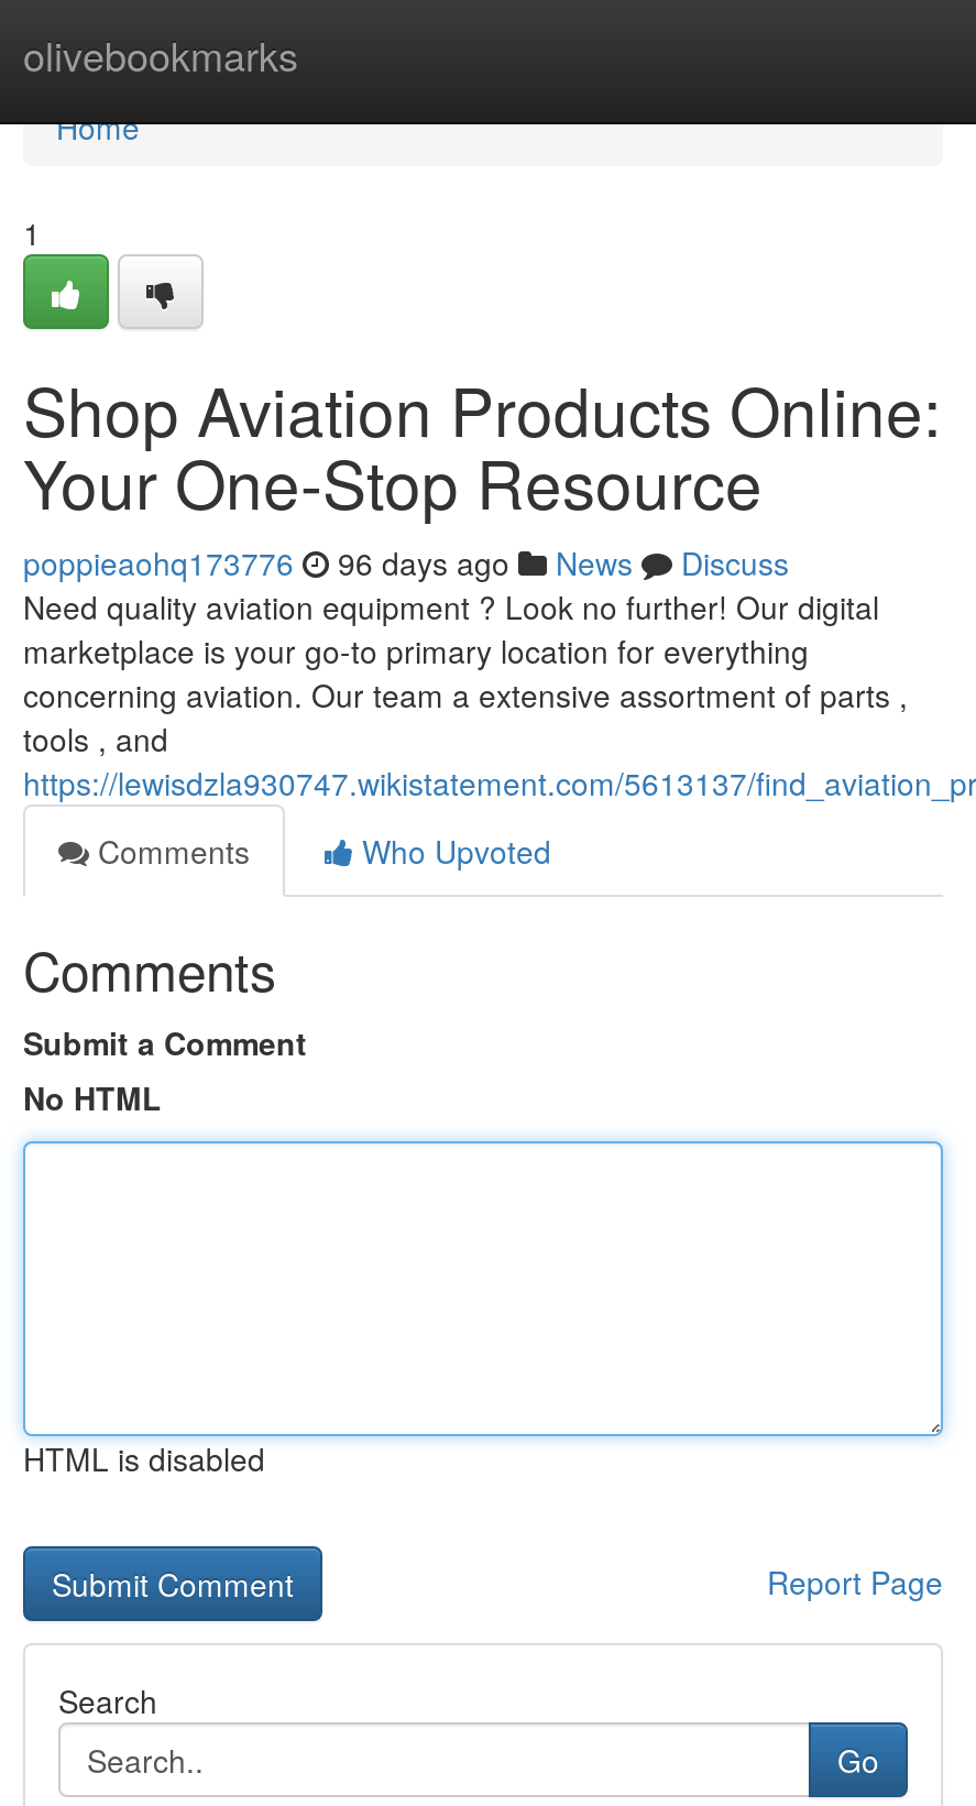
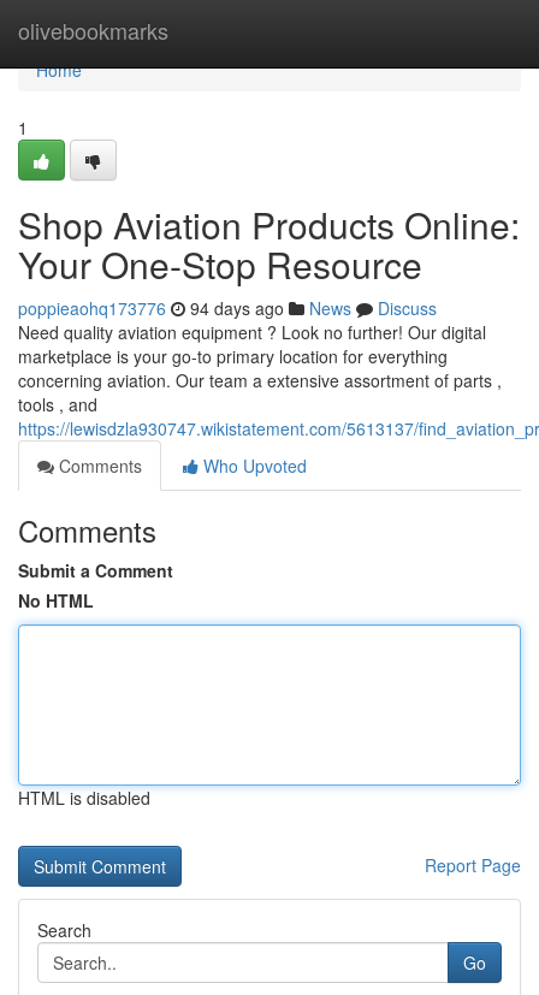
- poppieaohq173776 96 days ago News Discuss
+ poppieaohq173776 94 days ago News Discuss
